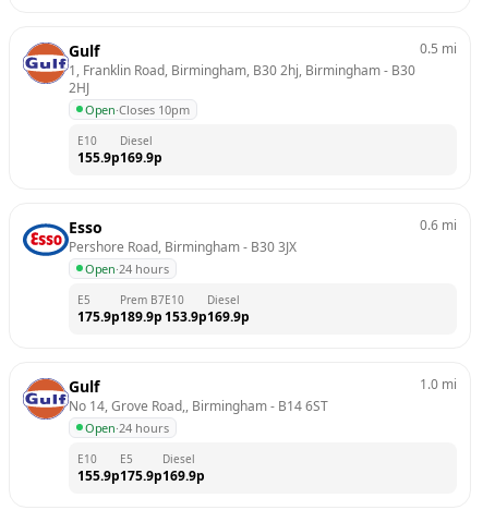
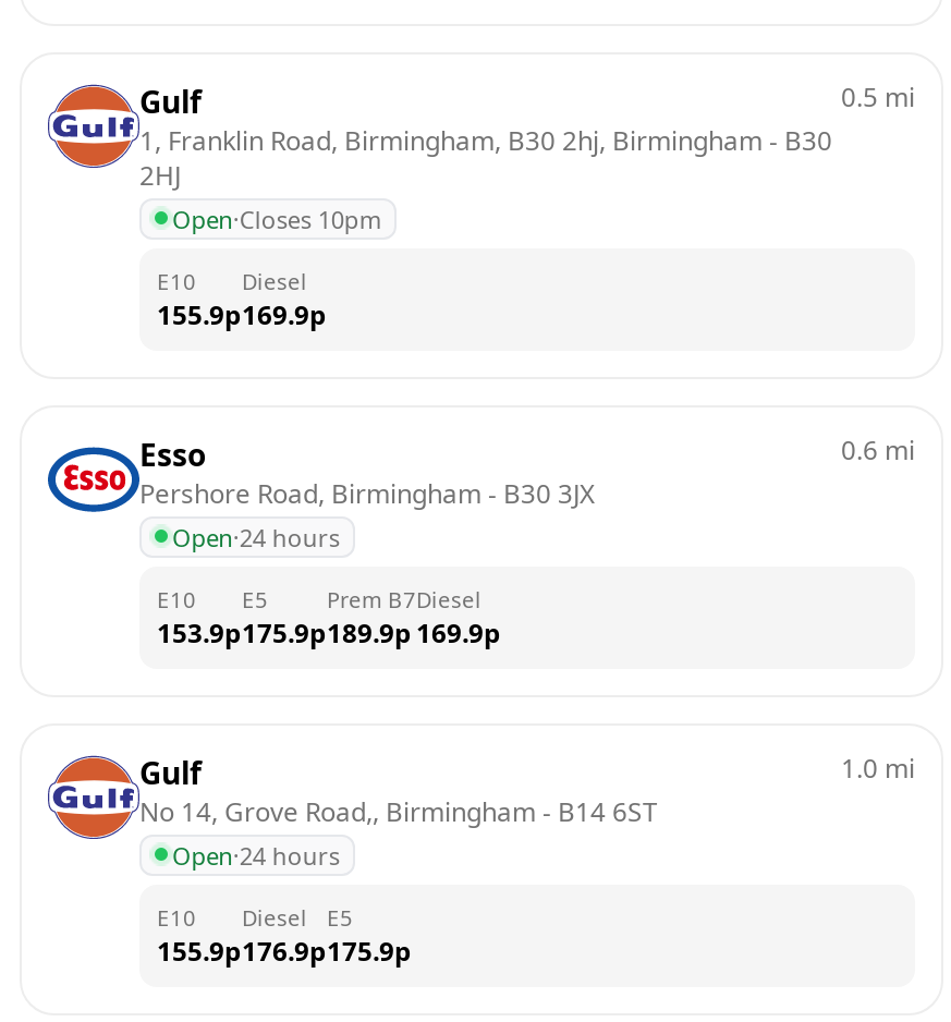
- E10
- 153.9p

+ E10
+ 153.9p

- Diesel
- 169.9p

+ Diesel
+ 176.9p
